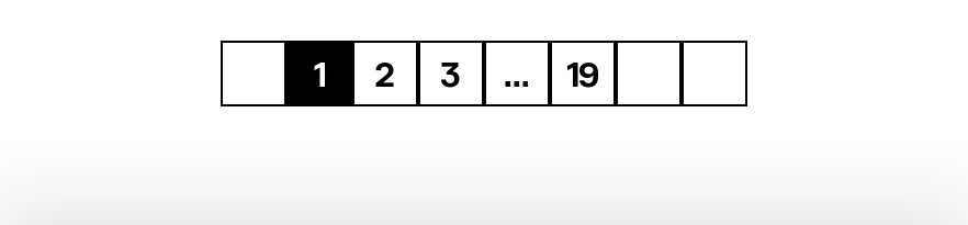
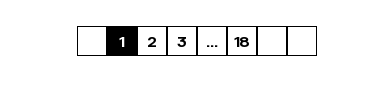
- 19
+ 18
